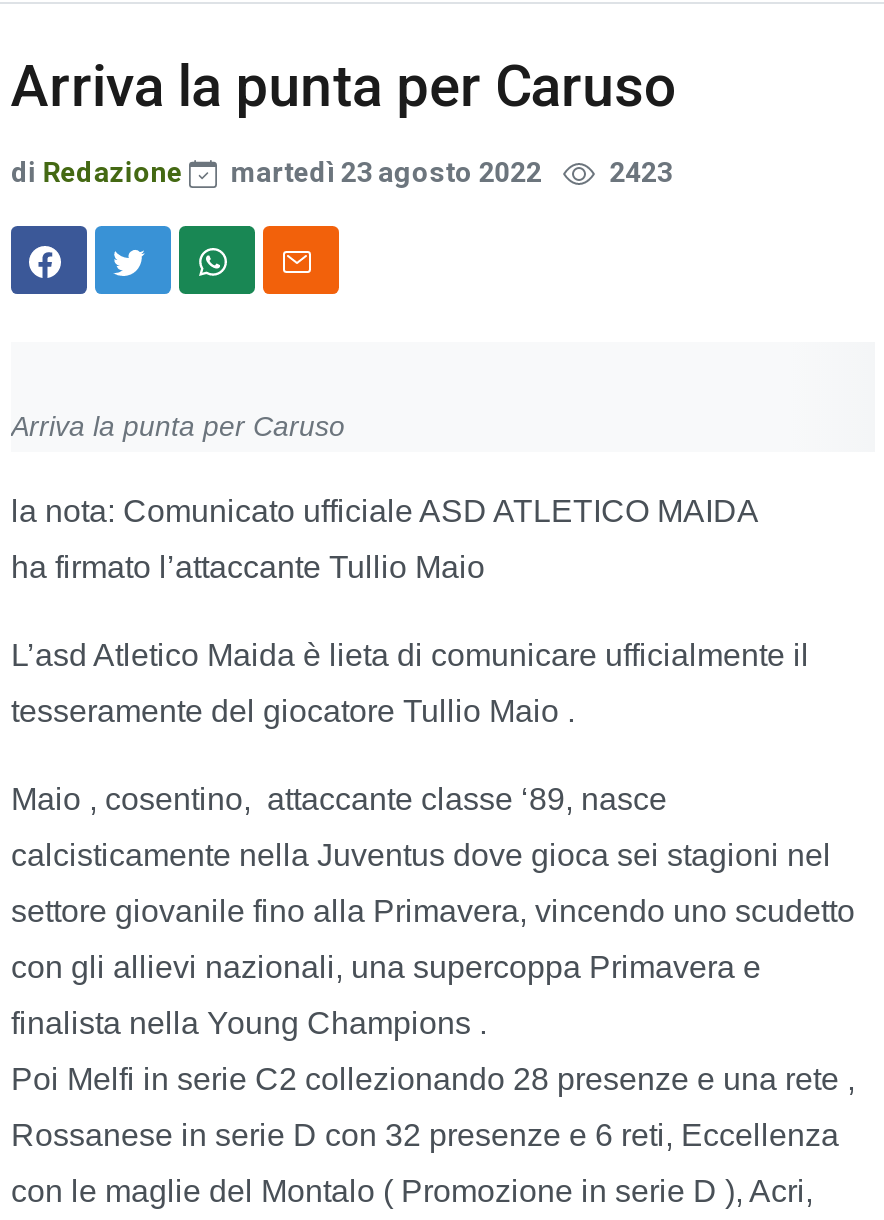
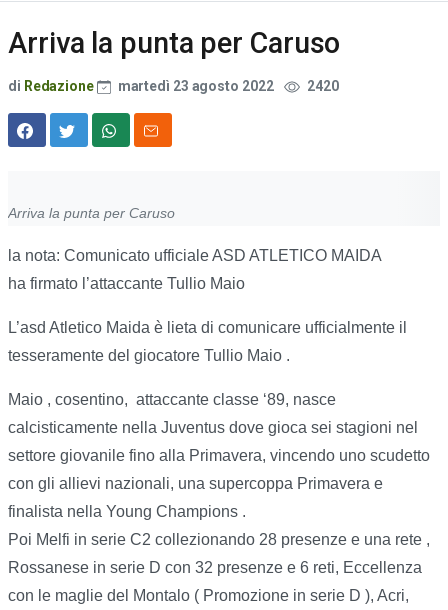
- di Redazione martedì 23 agosto 2022 2423
+ di Redazione martedì 23 agosto 2022 2420
